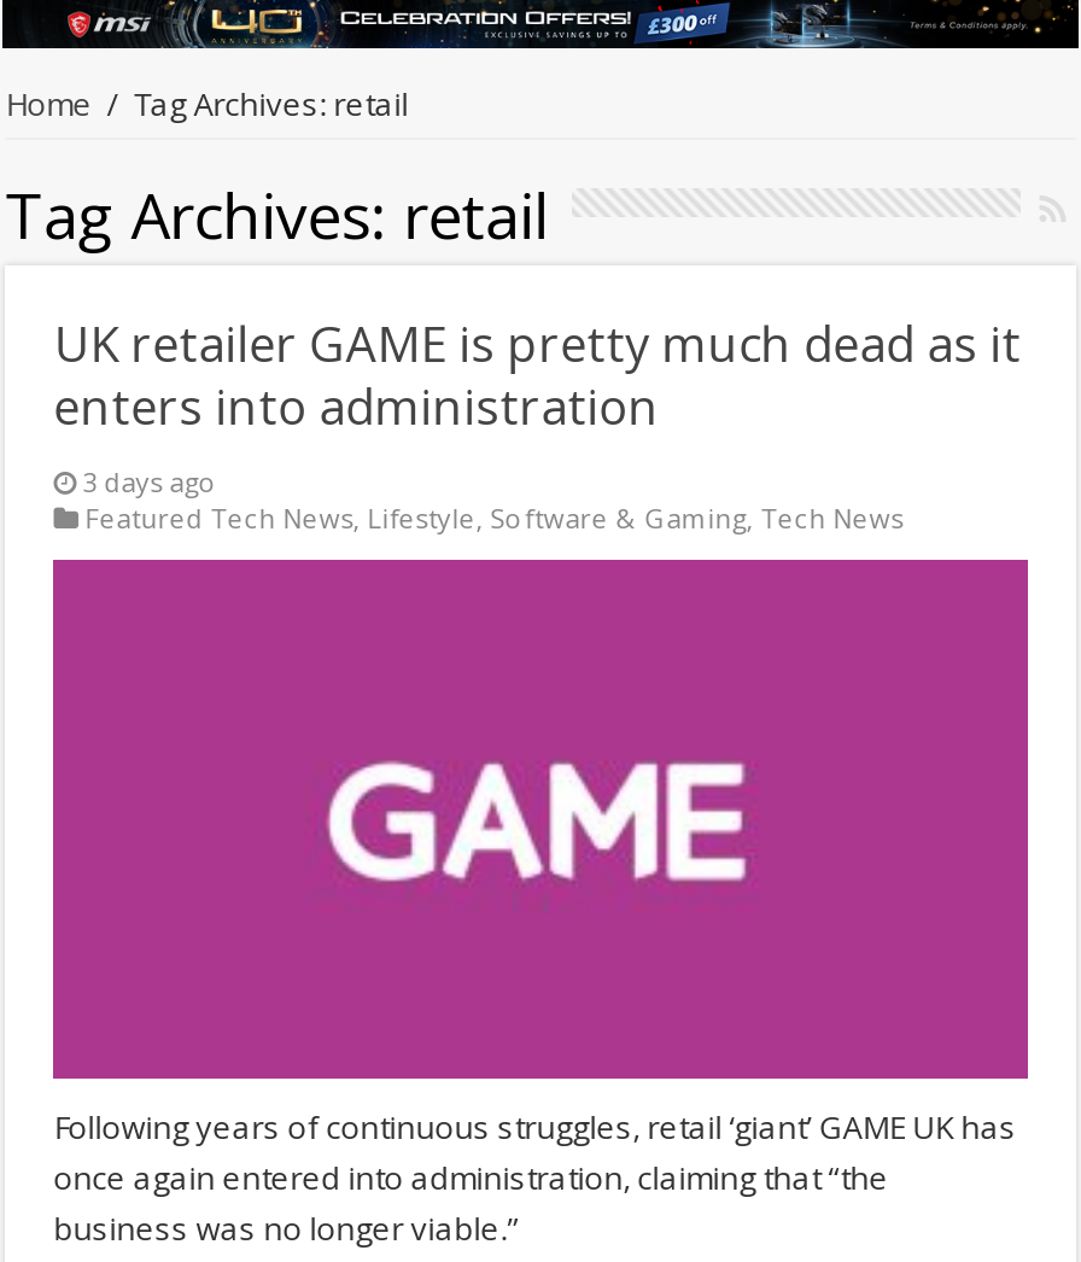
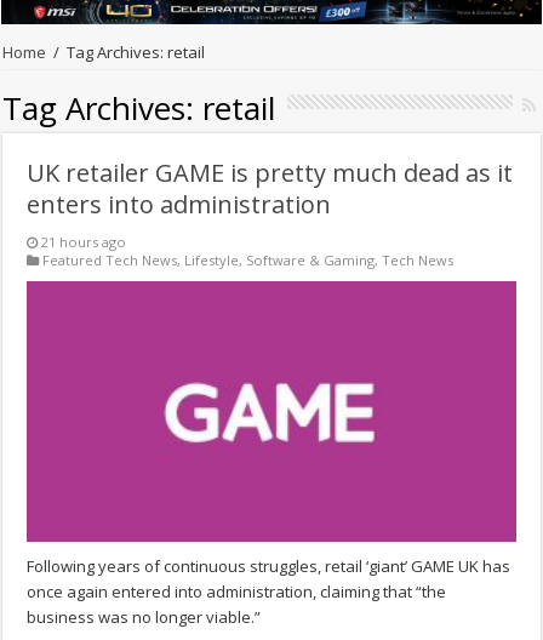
- 3 days ago
+ 21 hours ago
